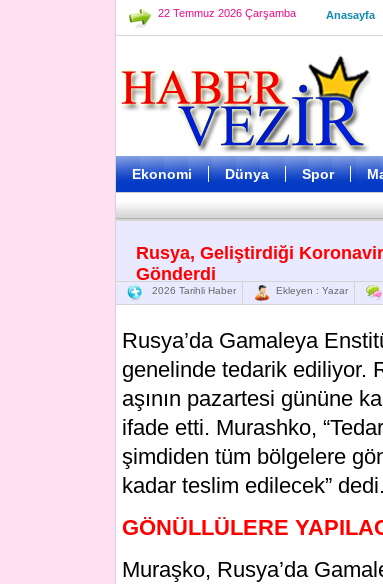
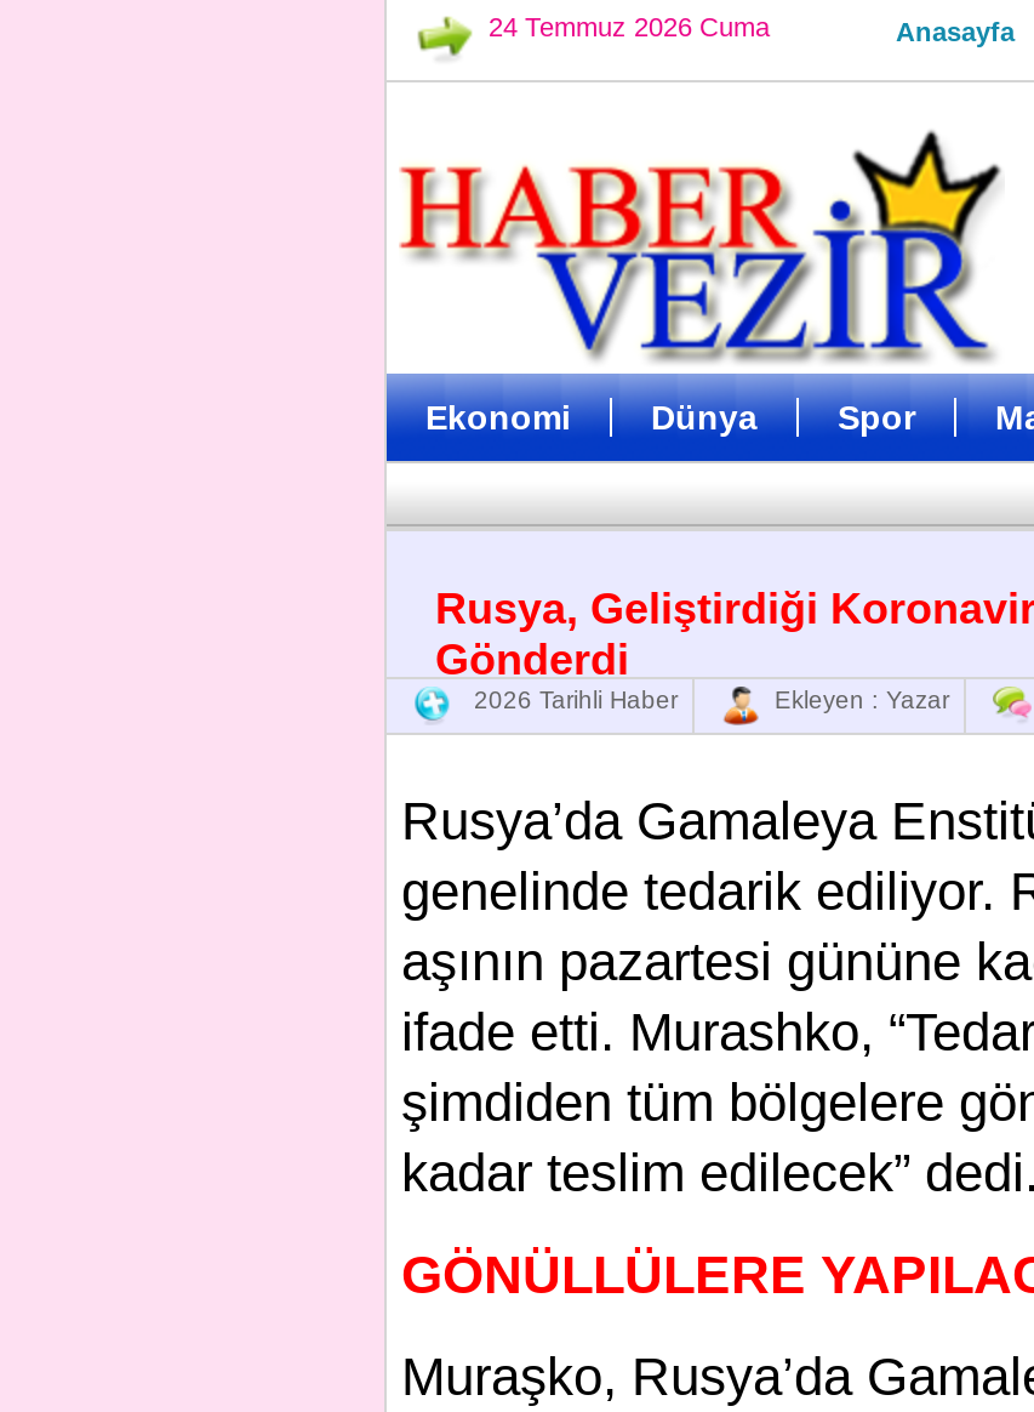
- 22 Temmuz 2026 Çarşamba
+ 24 Temmuz 2026 Cuma
